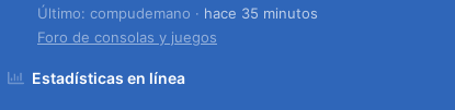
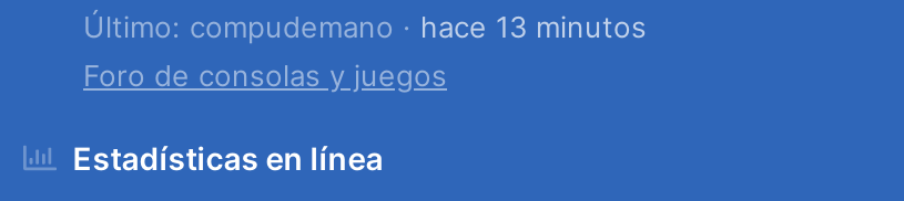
- Último: compudemano hace 35 minutos
+ Último: compudemano hace 13 minutos
